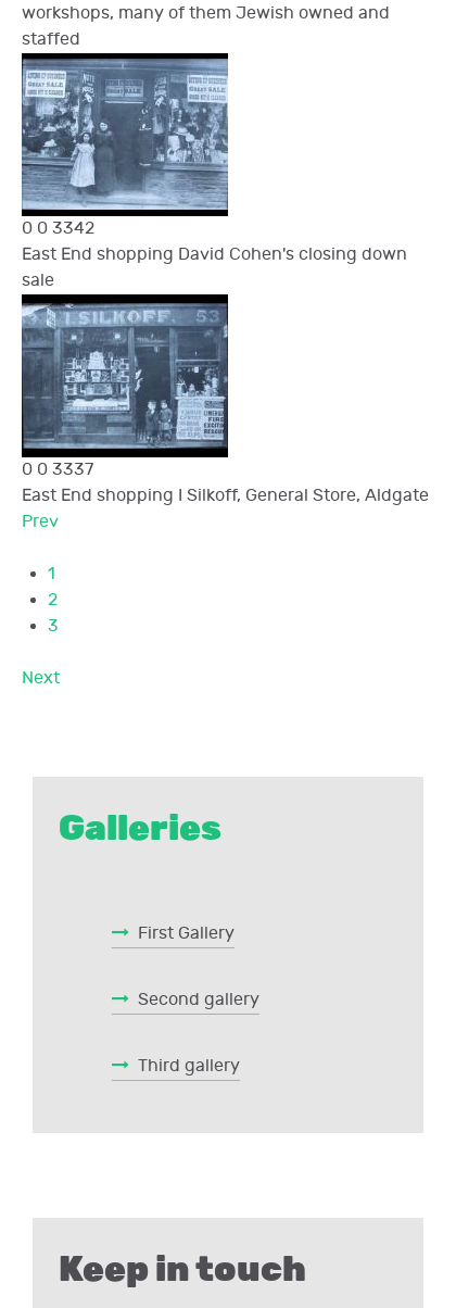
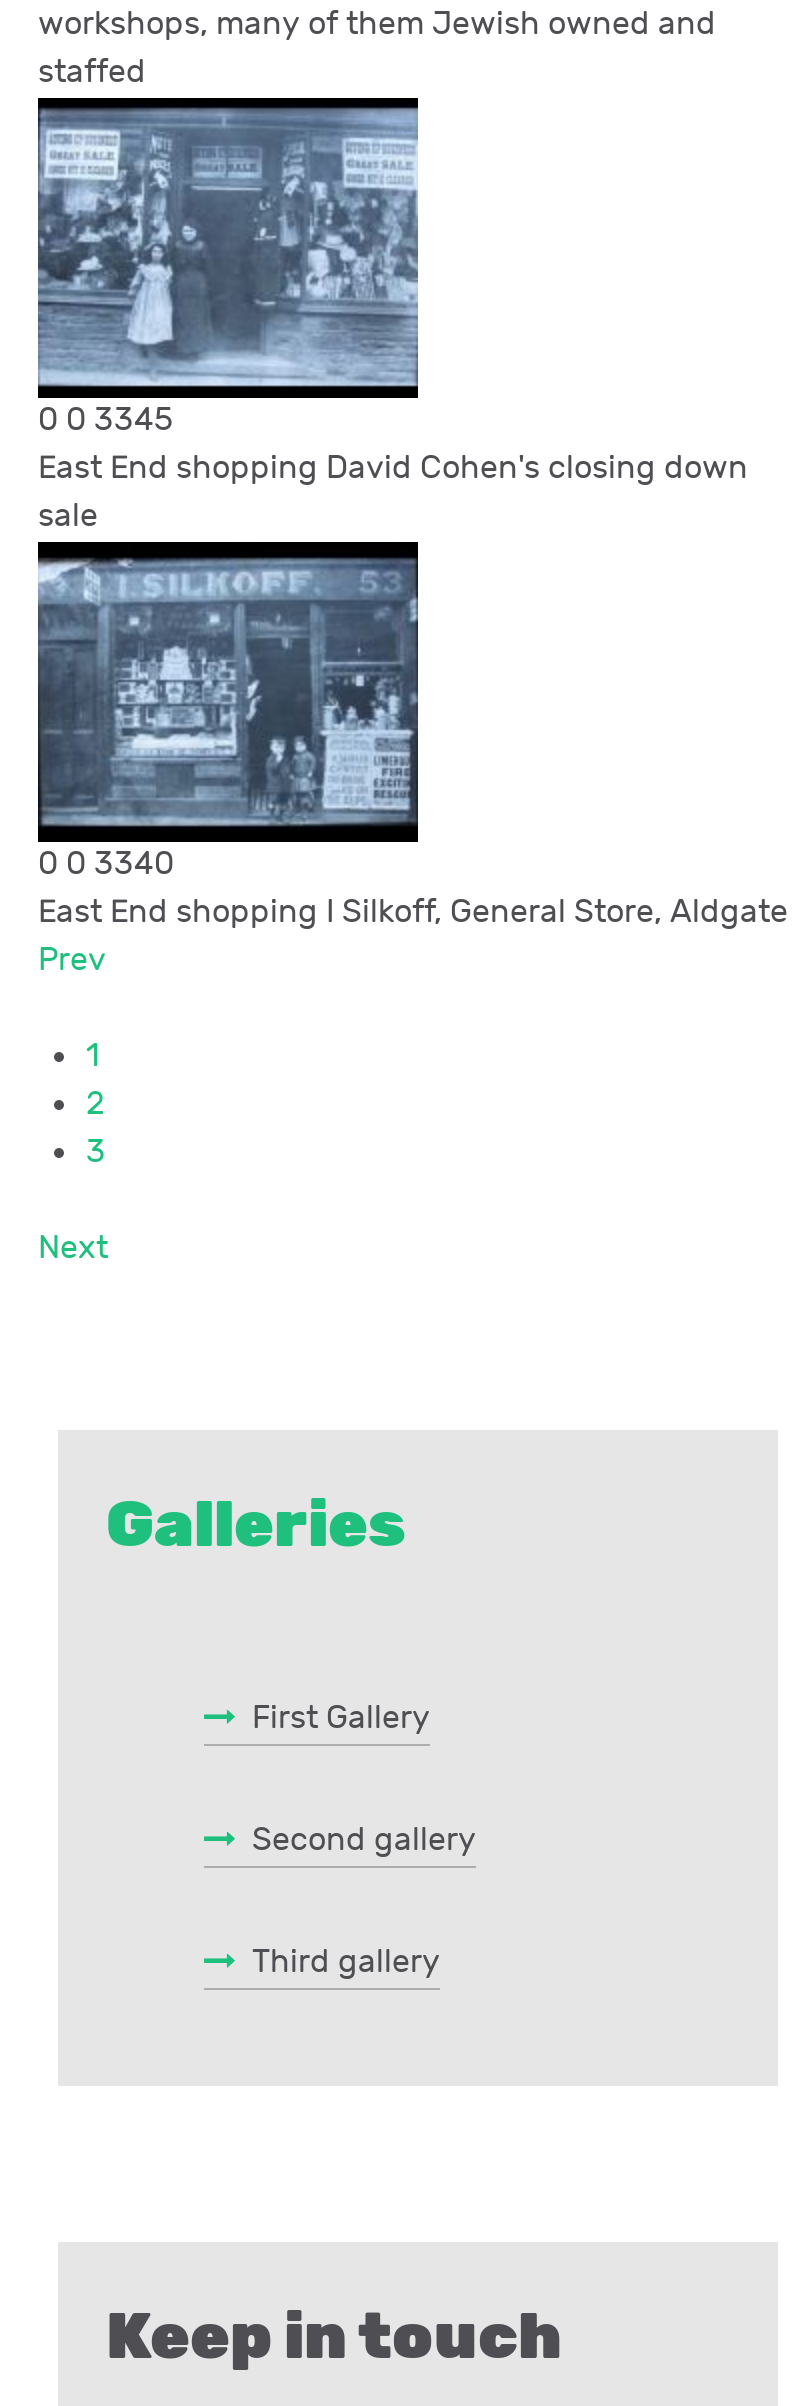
- 0 0 3342
+ 0 0 3345

- 0 0 3337
+ 0 0 3340
